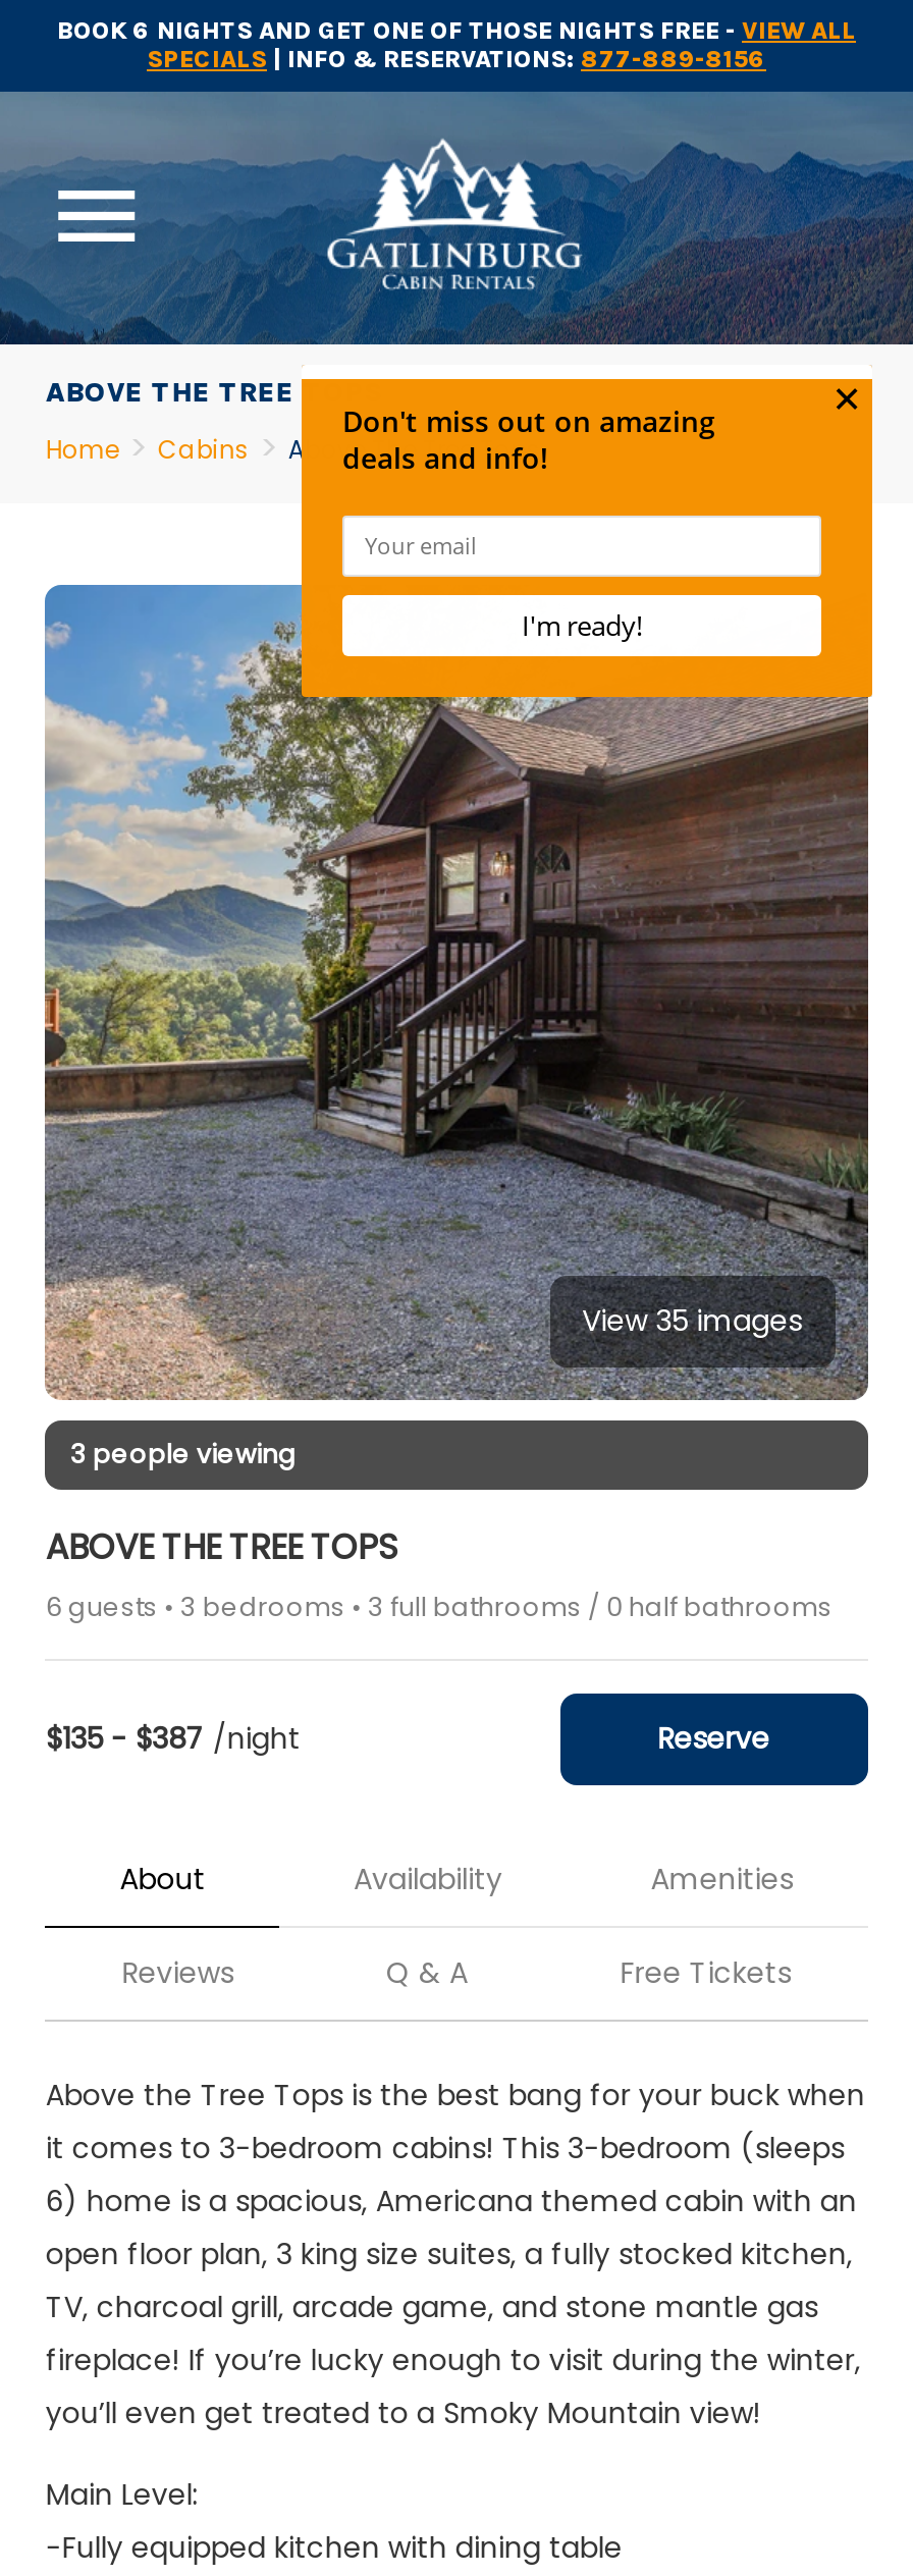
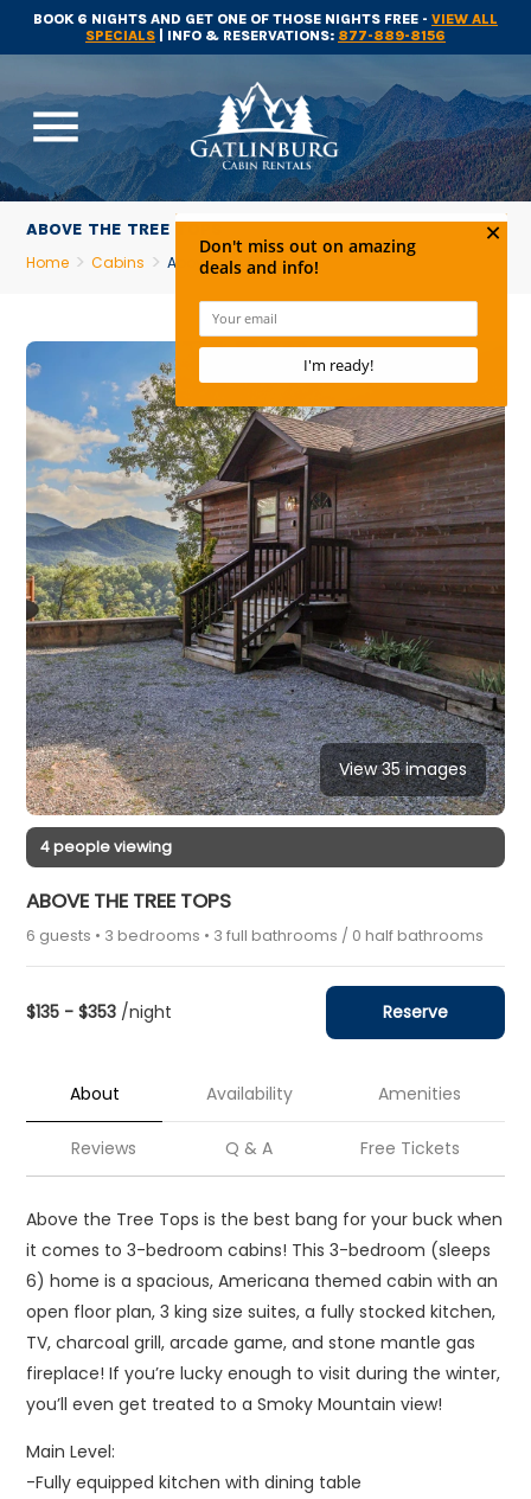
- 3 people viewing
+ 4 people viewing

- $135 - $387 /night
+ $135 - $353 /night
